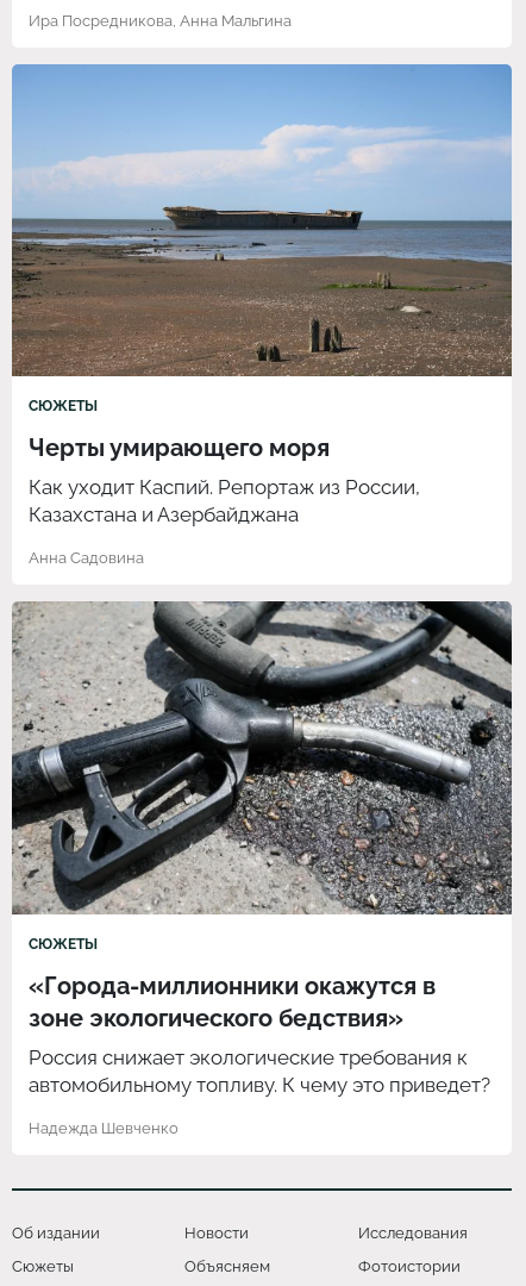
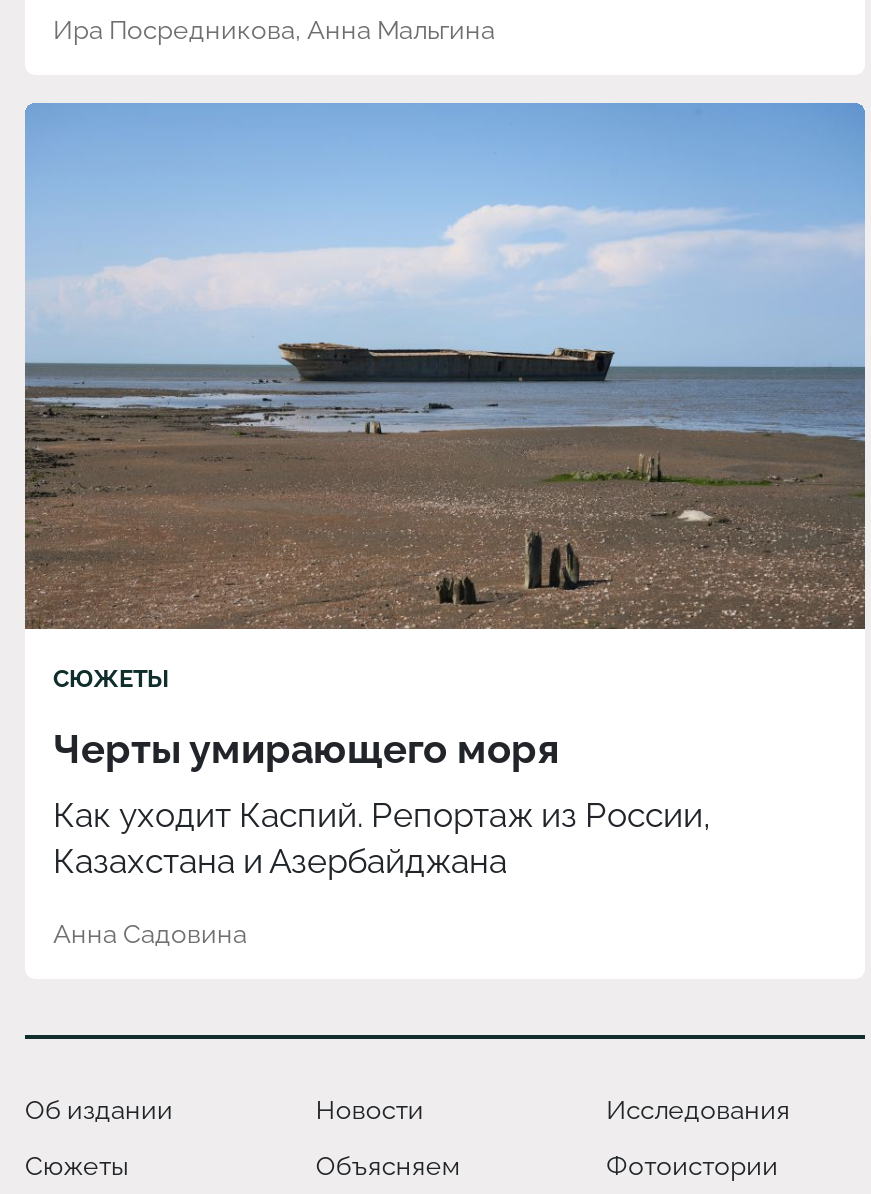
- [image]
- СЮЖЕТЫ
- «Города-миллионники окажутся в
- зоне экологического бедствия»
- Россия снижает экологические требования к
- автомобильному топливу. К чему это приведет?
- Надежда Шевченко
